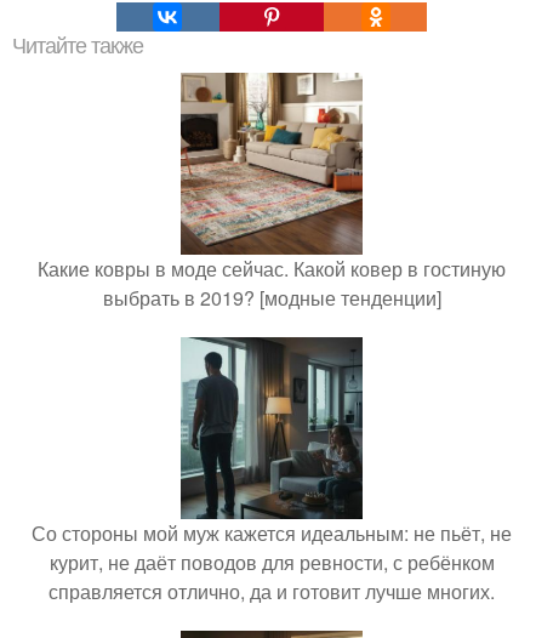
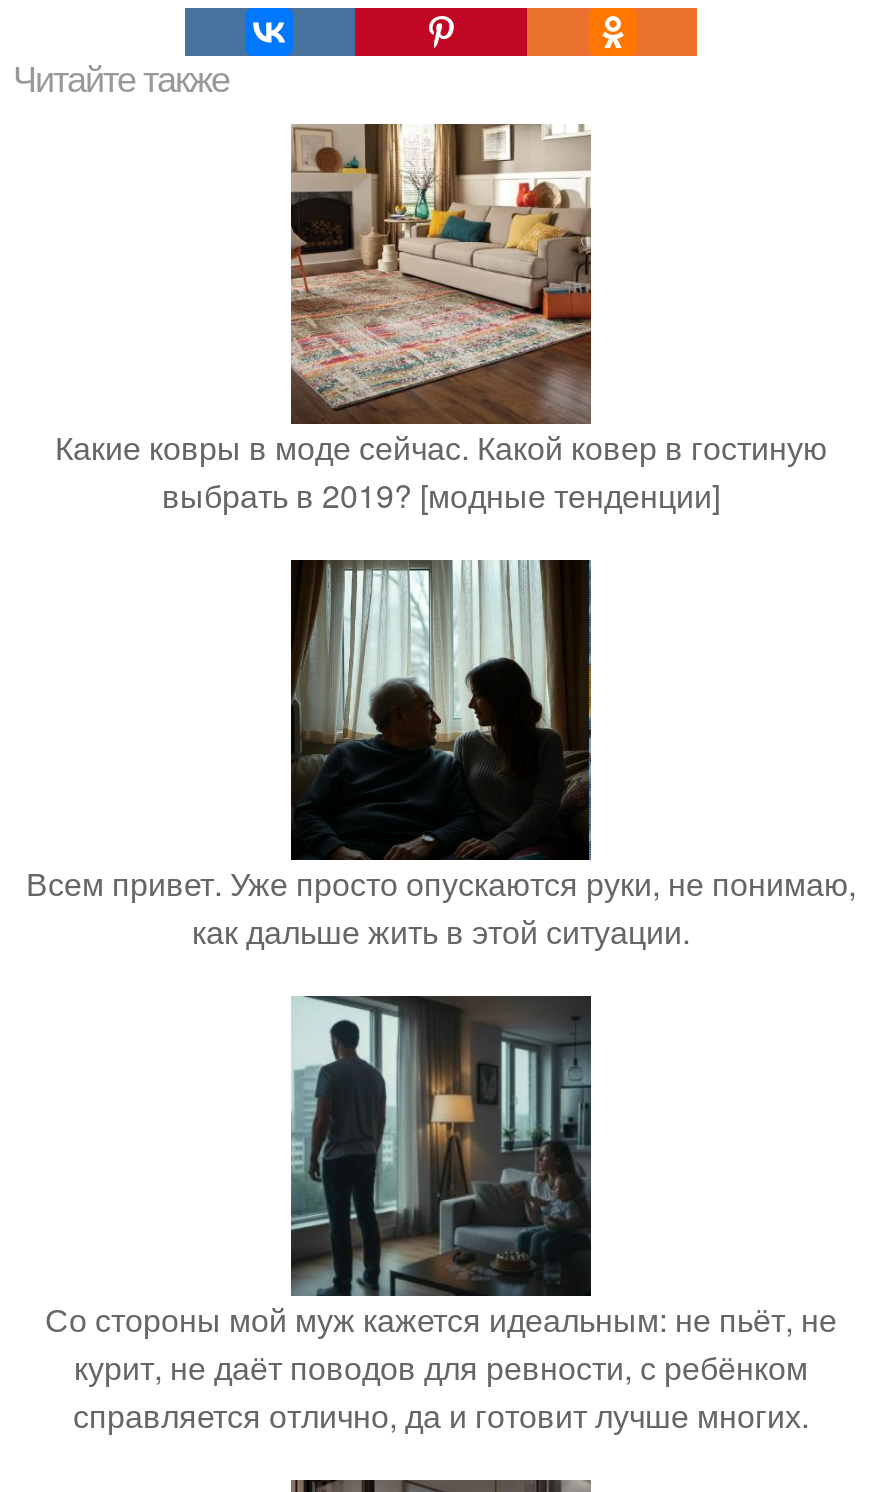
+ [image]
+ Всем привет. Уже просто опускаются руки, не понимаю,
+ как дальше жить в этой ситуации.
